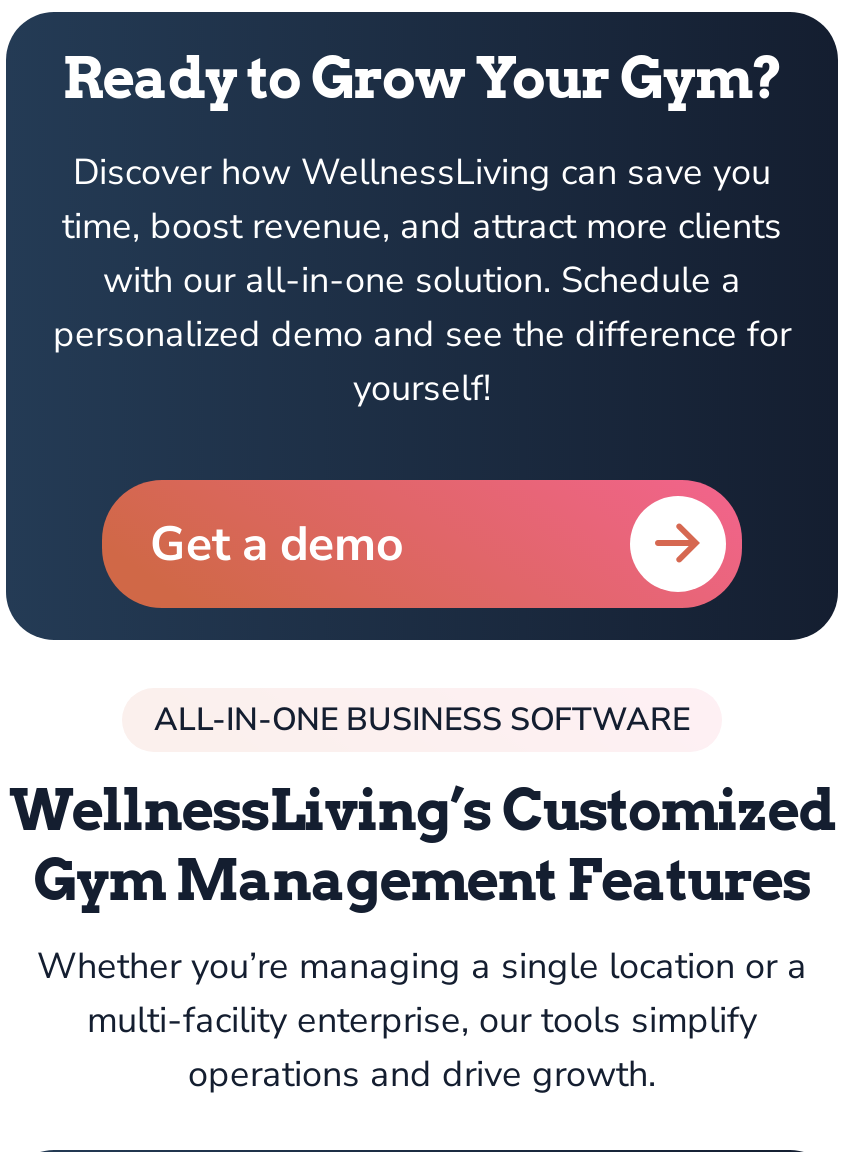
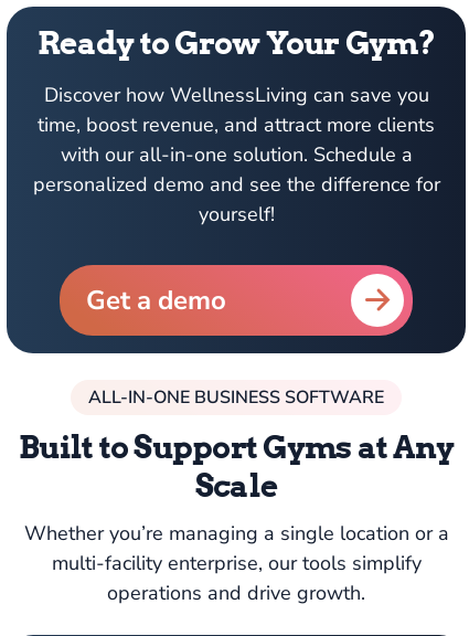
- WellnessLiving’s Customized
- Gym Management Features
+ Built to Support Gyms at Any
+ Scale
